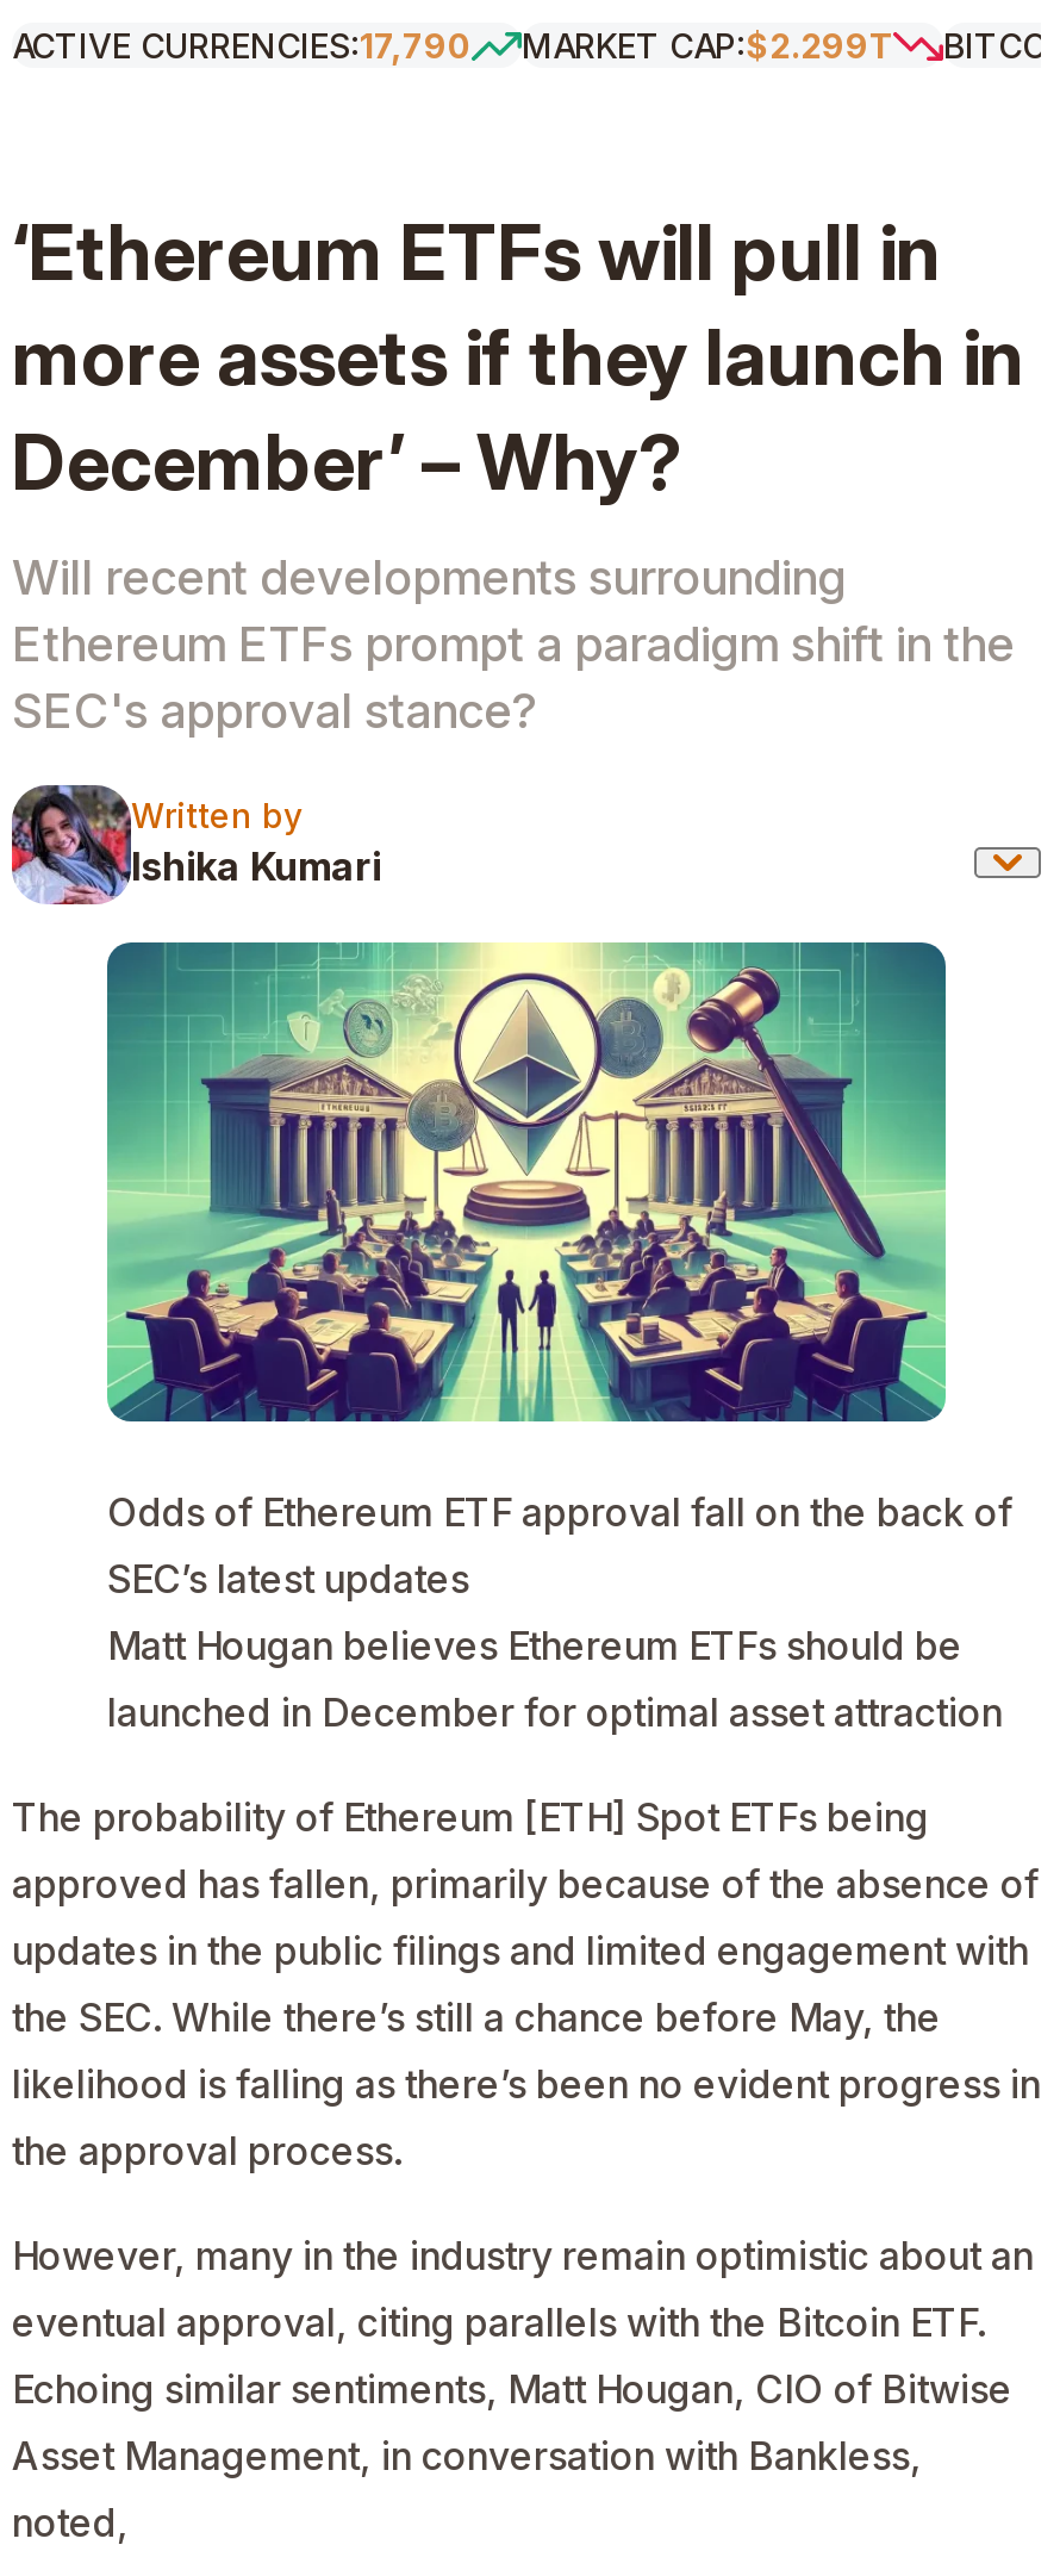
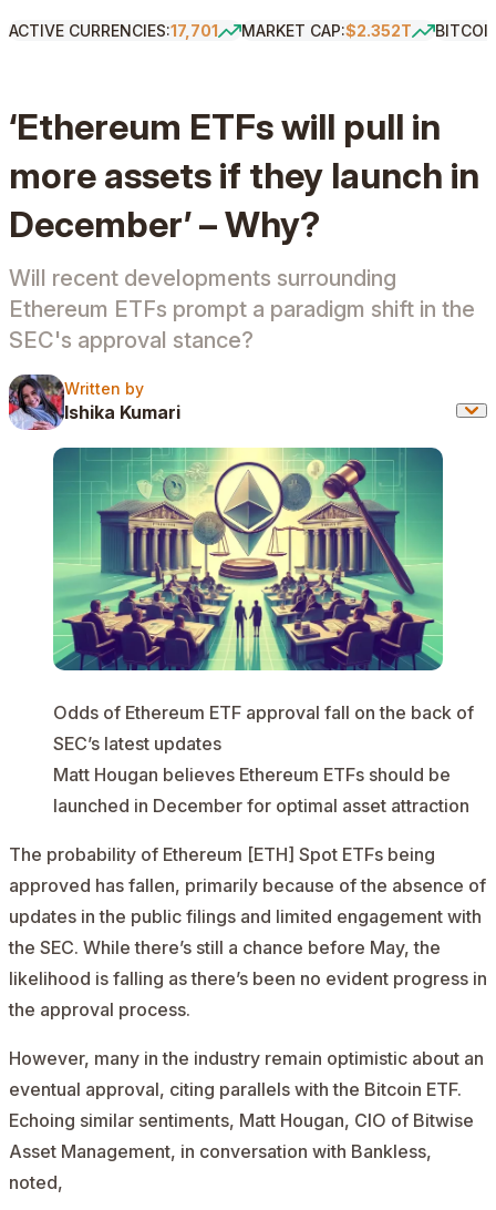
- ACTIVE CURRENCIES:17,790
+ ACTIVE CURRENCIES:17,701

- MARKET CAP:$2.299T
+ MARKET CAP:$2.352T
